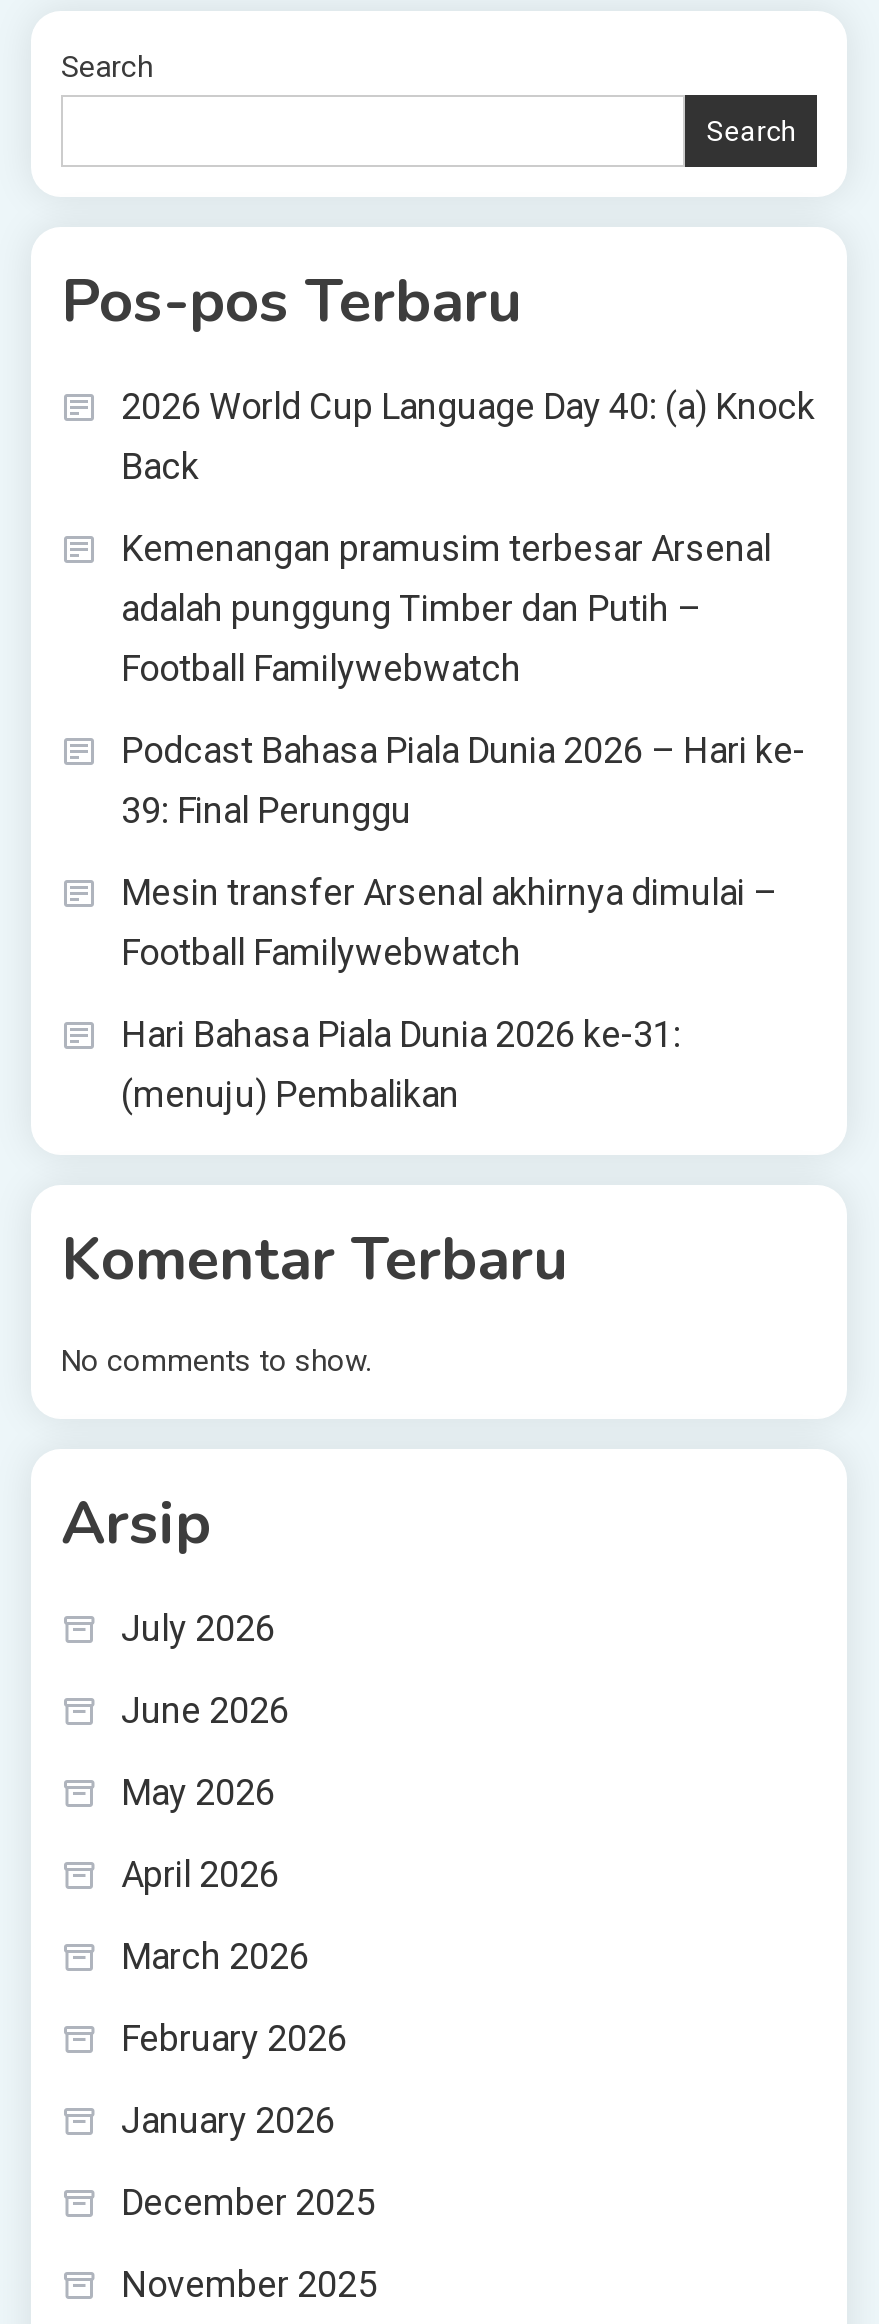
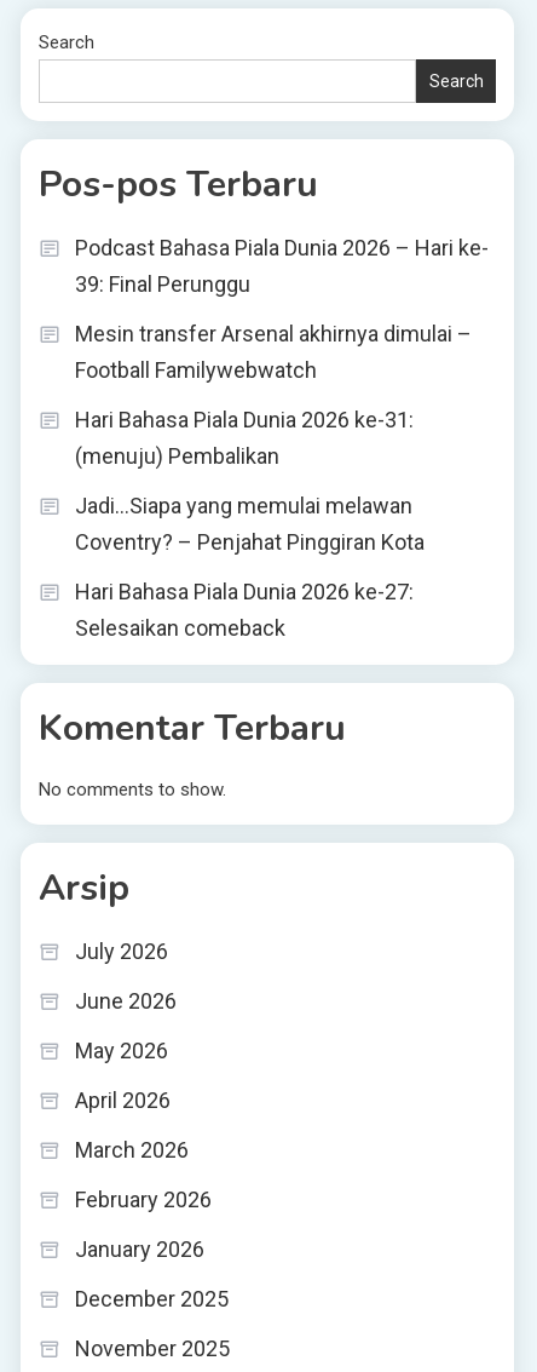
- 2026 World Cup Language Day 40: (a) Knock
- Back
- Kemenangan pramusim terbesar Arsenal
- adalah punggung Timber dan Putih –
- Football Familywebwatch

moved up: Podcast Bahasa Piala Dunia 2026 – Hari ke- | 39: Final Perunggu | Mesin transfer Arsenal akhirnya dimulai – | Football Familywebwatch | Hari Bahasa Piala Dunia 2026 ke-31: | (menuju) Pembalikan

+ Jadi…Siapa yang memulai melawan
+ Coventry? – Penjahat Pinggiran Kota
+ Hari Bahasa Piala Dunia 2026 ke-27:
+ Selesaikan comeback
